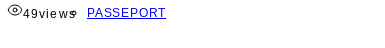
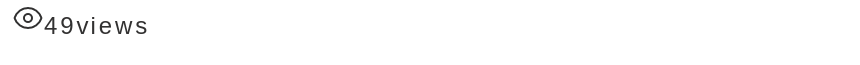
- PASSEPORT
